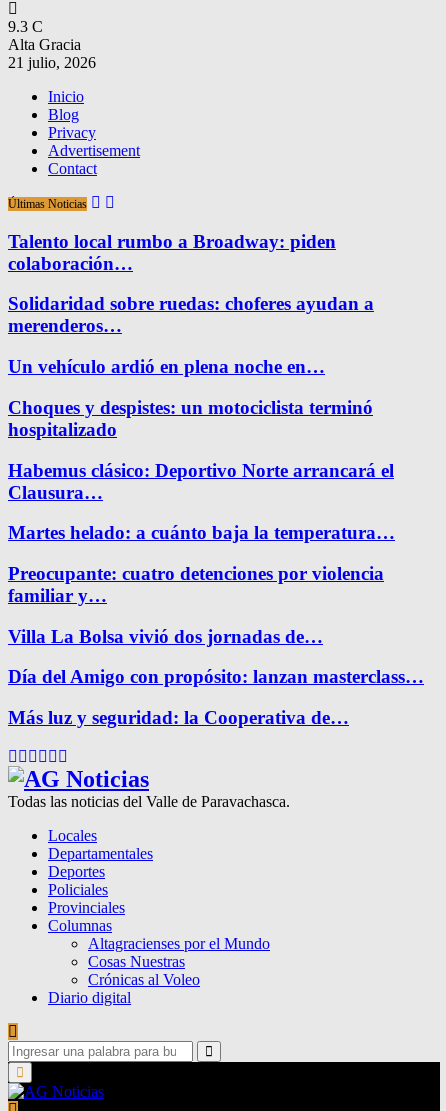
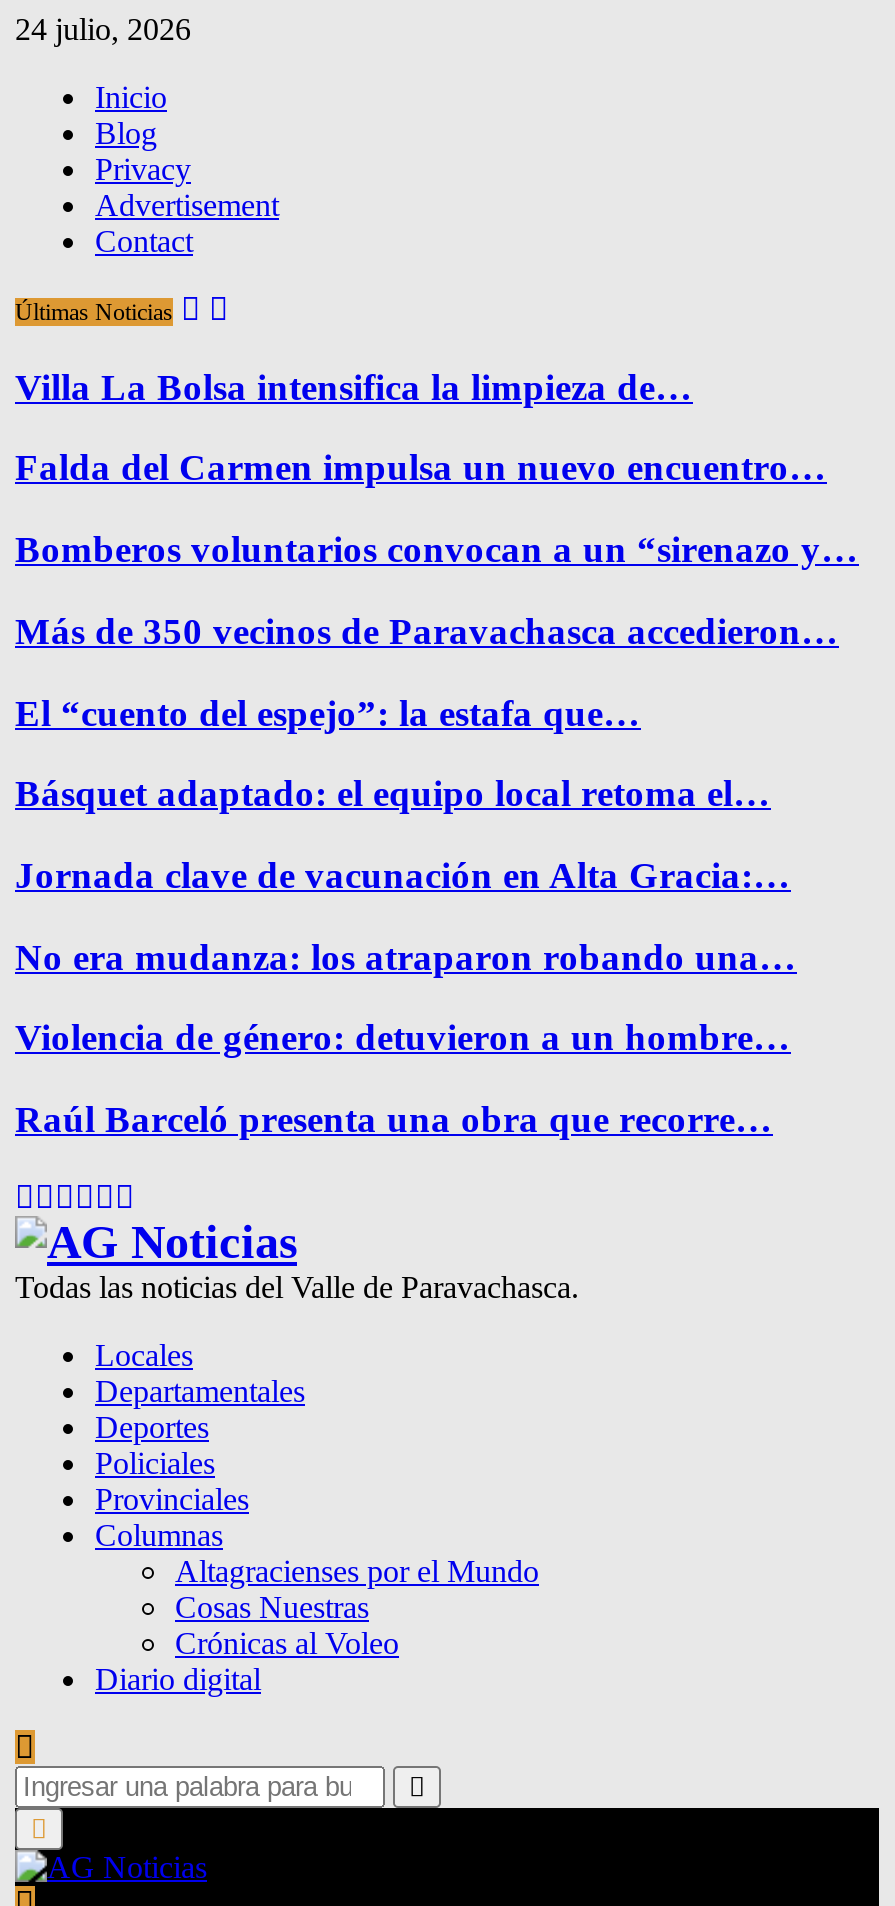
- 9.3 C
- Alta Gracia
- 21 julio, 2026
+ 24 julio, 2026

- Talento local rumbo a Broadway: piden
- colaboración…
+ Villa La Bolsa intensifica la limpieza de…

- Solidaridad sobre ruedas: choferes ayudan a
- merenderos…
+ Falda del Carmen impulsa un nuevo encuentro…

- Un vehículo ardió en plena noche en…
+ Bomberos voluntarios convocan a un “sirenazo y…

- Choques y despistes: un motociclista terminó
- hospitalizado
+ Más de 350 vecinos de Paravachasca accedieron…

- Habemus clásico: Deportivo Norte arrancará el
- Clausura…
+ El “cuento del espejo”: la estafa que…

- Martes helado: a cuánto baja la temperatura…
+ Básquet adaptado: el equipo local retoma el…

- Preocupante: cuatro detenciones por violencia
- familiar y…
+ Jornada clave de vacunación en Alta Gracia:…

- Villa La Bolsa vivió dos jornadas de…
+ No era mudanza: los atraparon robando una…

- Día del Amigo con propósito: lanzan masterclass…
+ Violencia de género: detuvieron a un hombre…

- Más luz y seguridad: la Cooperativa de…
+ Raúl Barceló presenta una obra que recorre…
